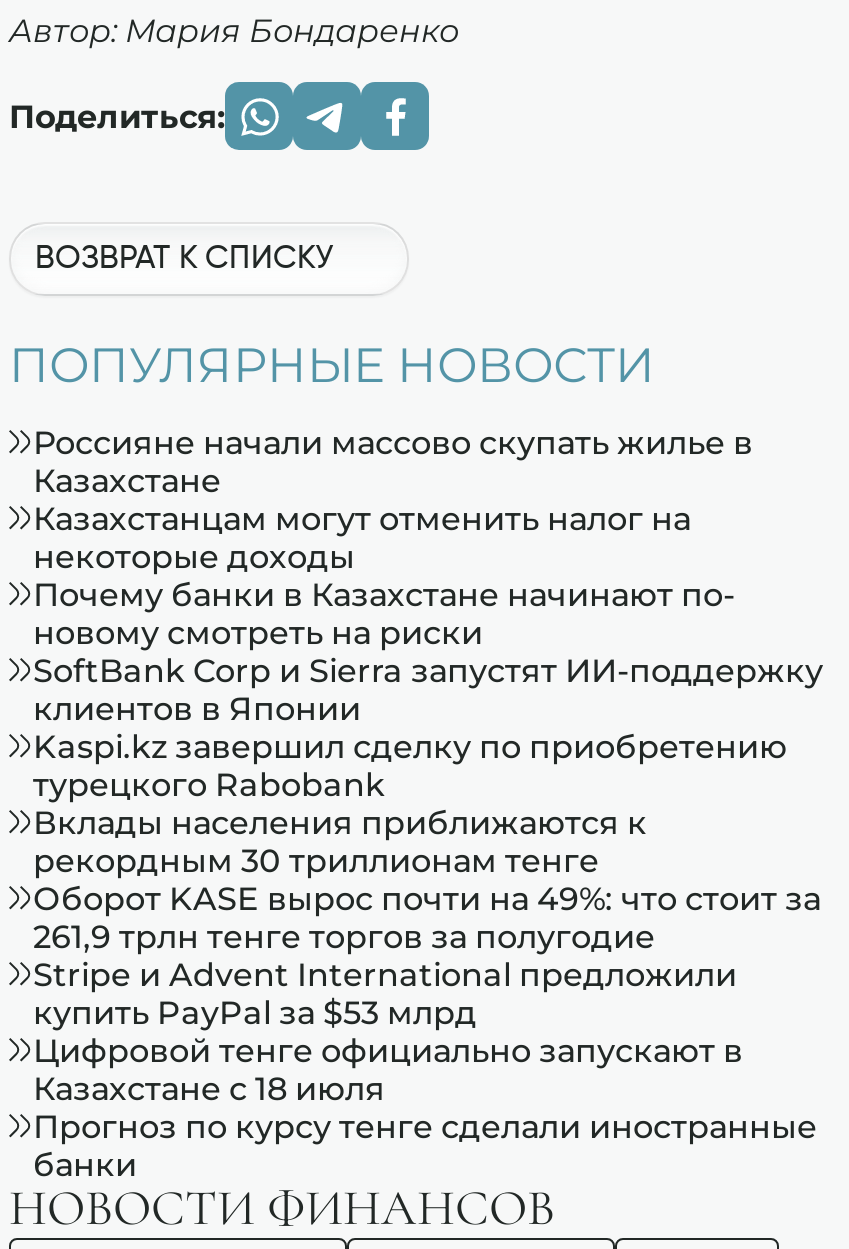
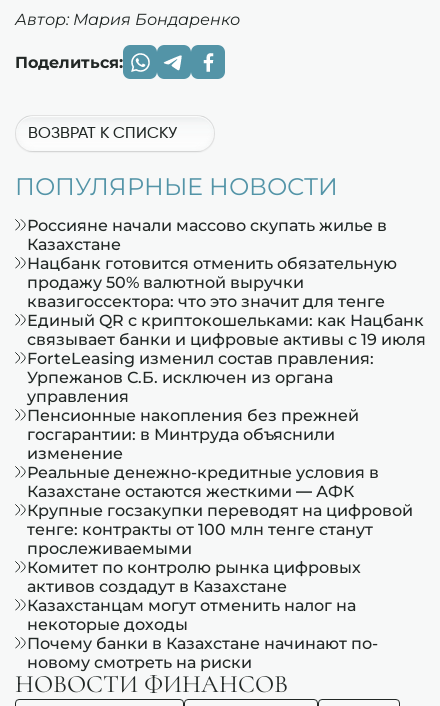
+ Нацбанк готовится отменить обязательную
+ продажу 50% валютной выручки
+ квазигоссектора: что это значит для тенге
+ Единый QR с криптокошельками: как Нацбанк
+ связывает банки и цифровые активы с 19 июля
+ ForteLeasing изменил состав правления:
+ Урпежанов С.Б. исключен из органа
+ управления
+ Пенсионные накопления без прежней
+ госгарантии: в Минтруда объяснили
+ изменение
+ Реальные денежно-кредитные условия в
+ Казахстане остаются жесткими — АФК
+ Крупные госзакупки переводят на цифровой
+ тенге: контракты от 100 млн тенге станут
+ прослеживаемыми
+ Комитет по контролю рынка цифровых
+ активов создадут в Казахстане

moved down: Казахстанцам могут отменить налог на | некоторые доходы | Почему банки в Казахстане начинают по- | новому смотреть на риски

- SoftBank Corp и Sierra запустят ИИ-поддержку
- клиентов в Японии
- Kaspi.kz завершил сделку по приобретению
- турецкого Rabobank
- Вклады населения приближаются к
- рекордным 30 триллионам тенге
- Оборот KASE вырос почти на 49%: что стоит за
- 261,9 трлн тенге торгов за полугодие
- Stripe и Advent International предложили
- купить PayPal за $53 млрд
- Цифровой тенге официально запускают в
- Казахстане с 18 июля
- Прогноз по курсу тенге сделали иностранные
- банки
